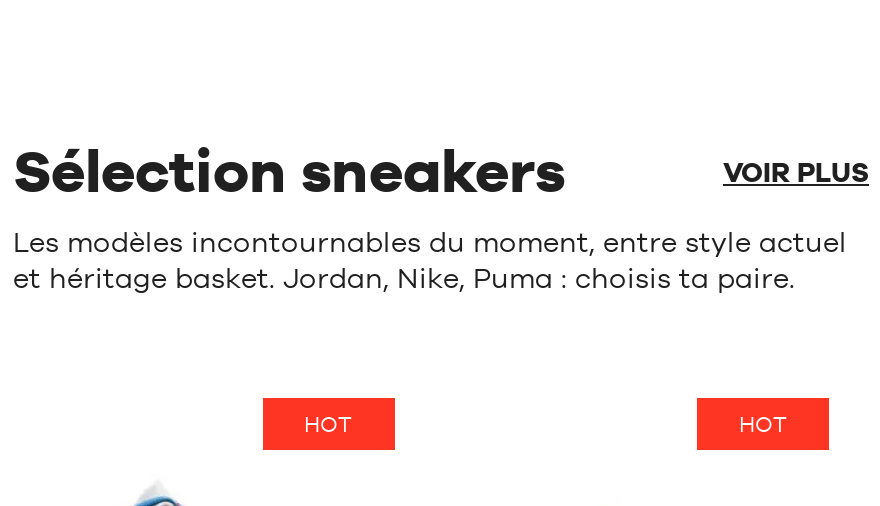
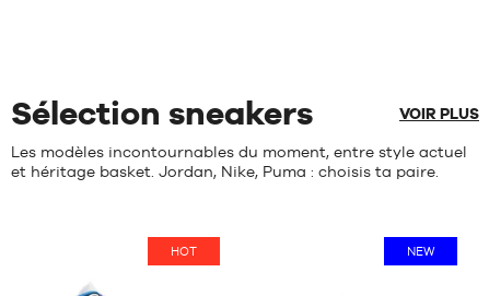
- HOT
+ NEW
